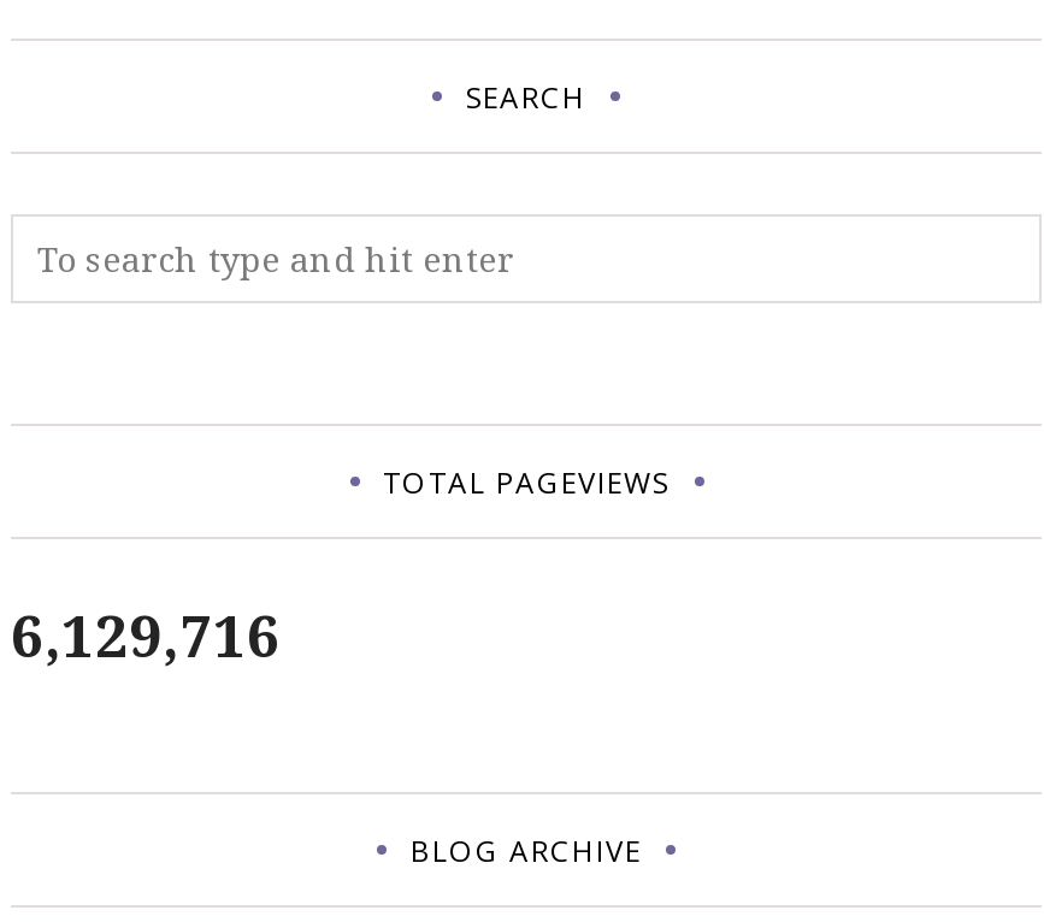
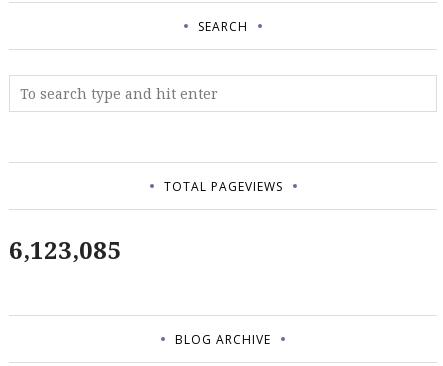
- 6,129,716
+ 6,123,085
